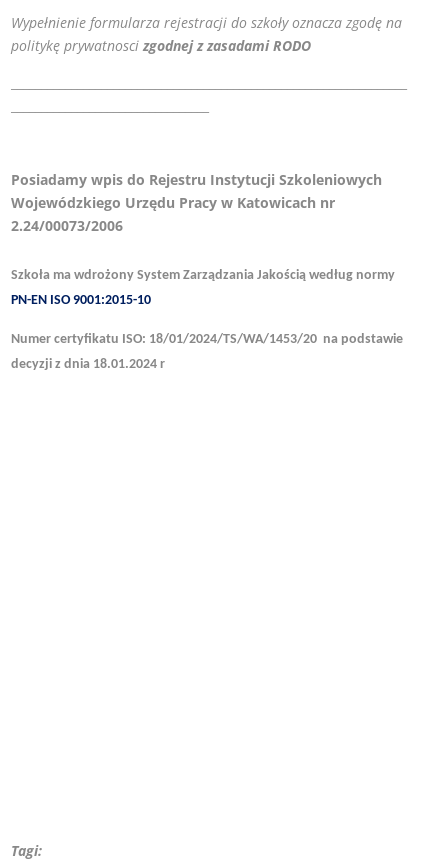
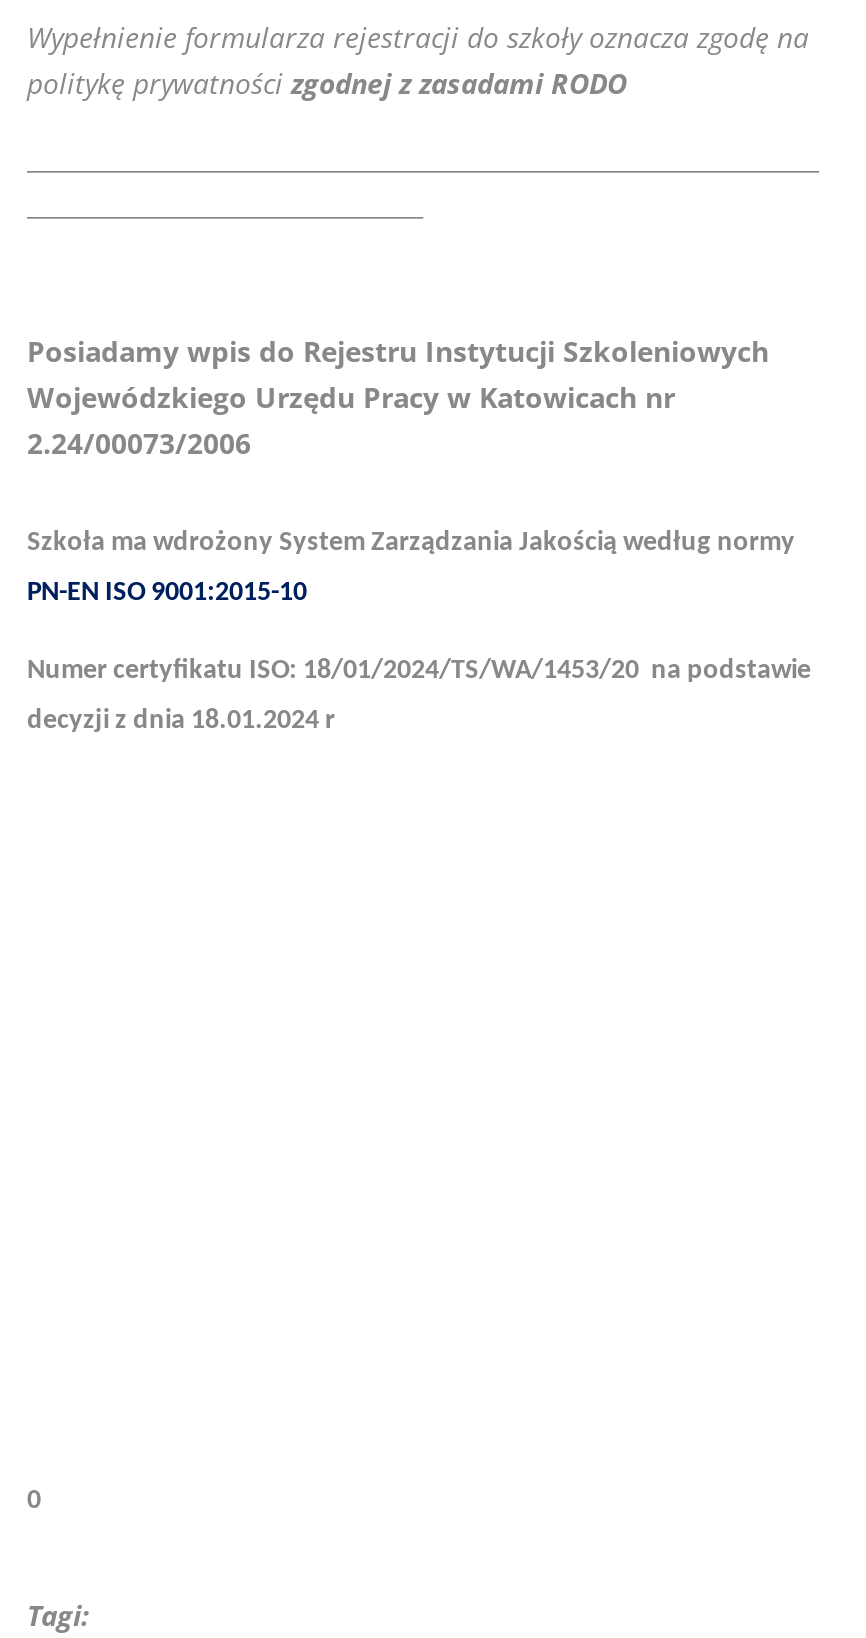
- politykę prywatnosci zgodnej z zasadami RODO
+ politykę prywatności zgodnej z zasadami RODO

+ 0
